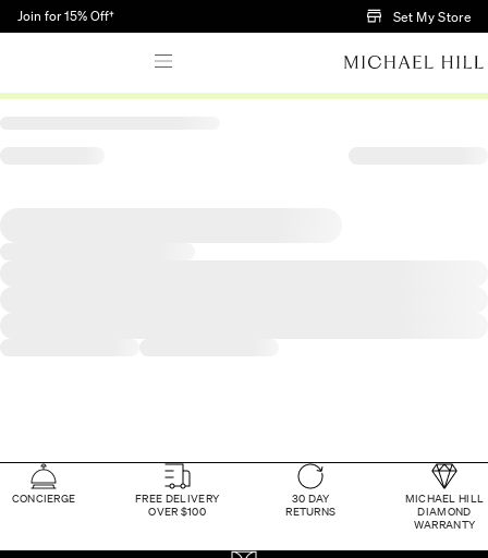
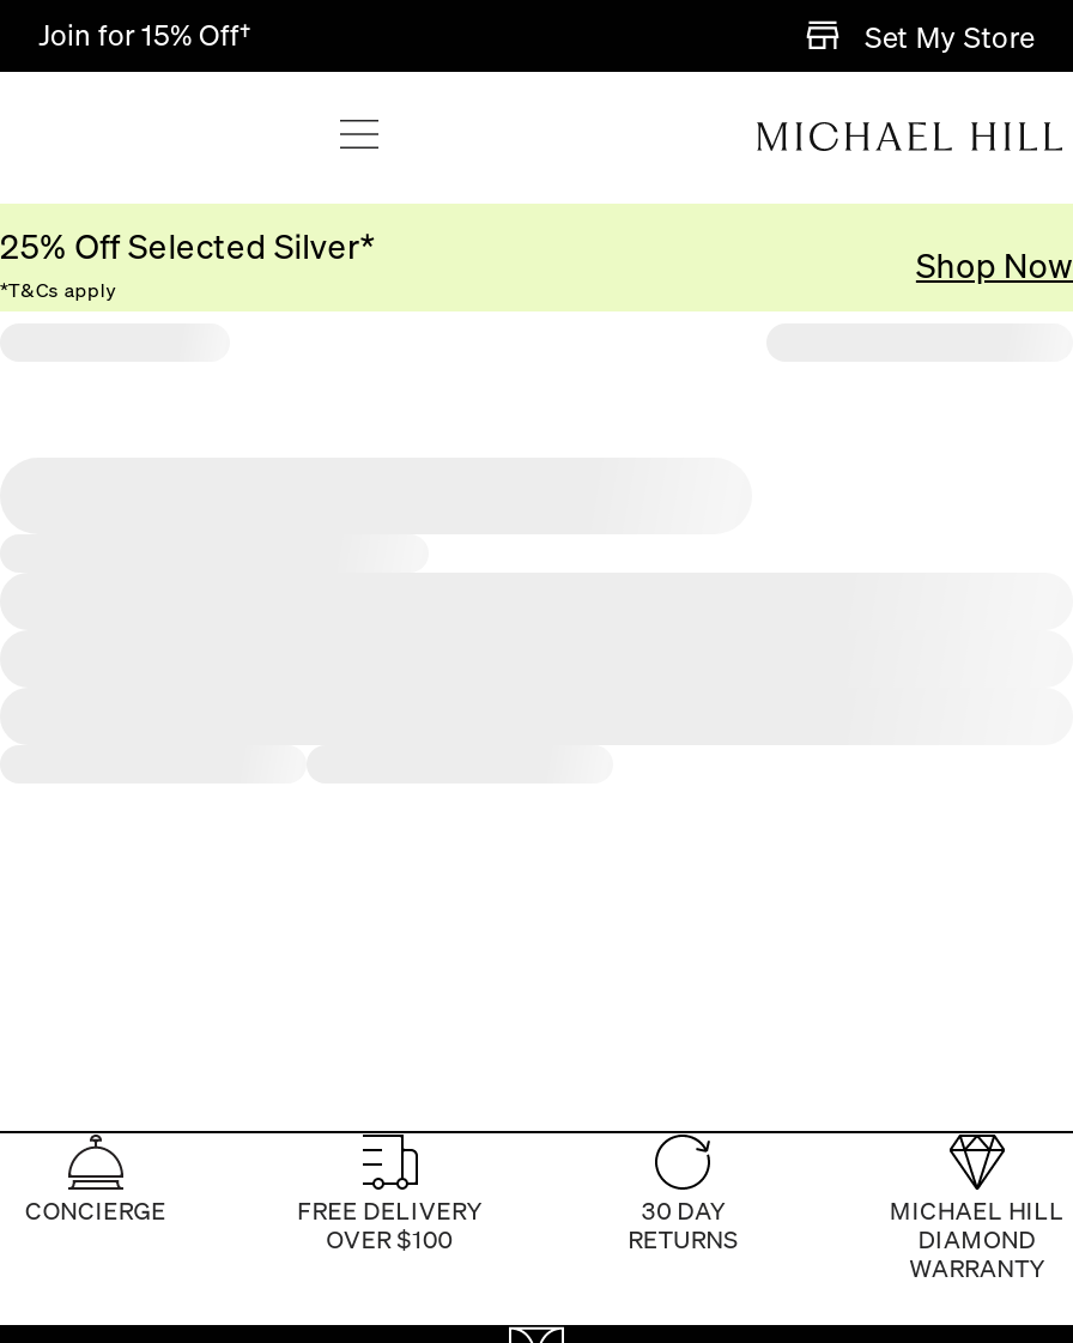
+ 25% Off Selected Silver*
+ *T&Cs apply

+ Shop Now
